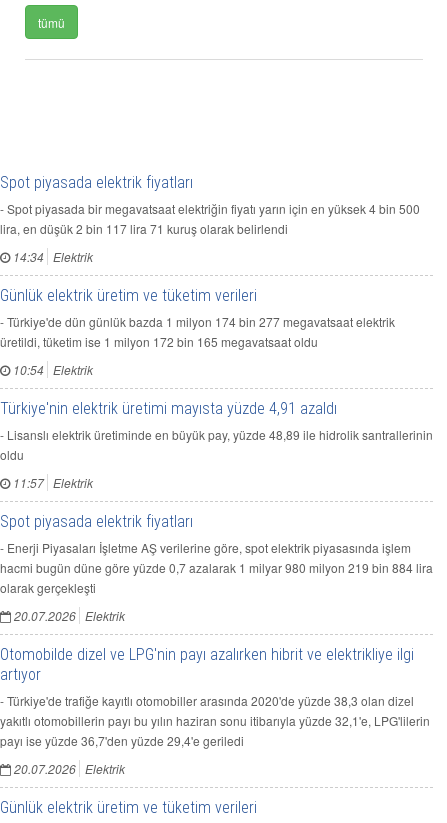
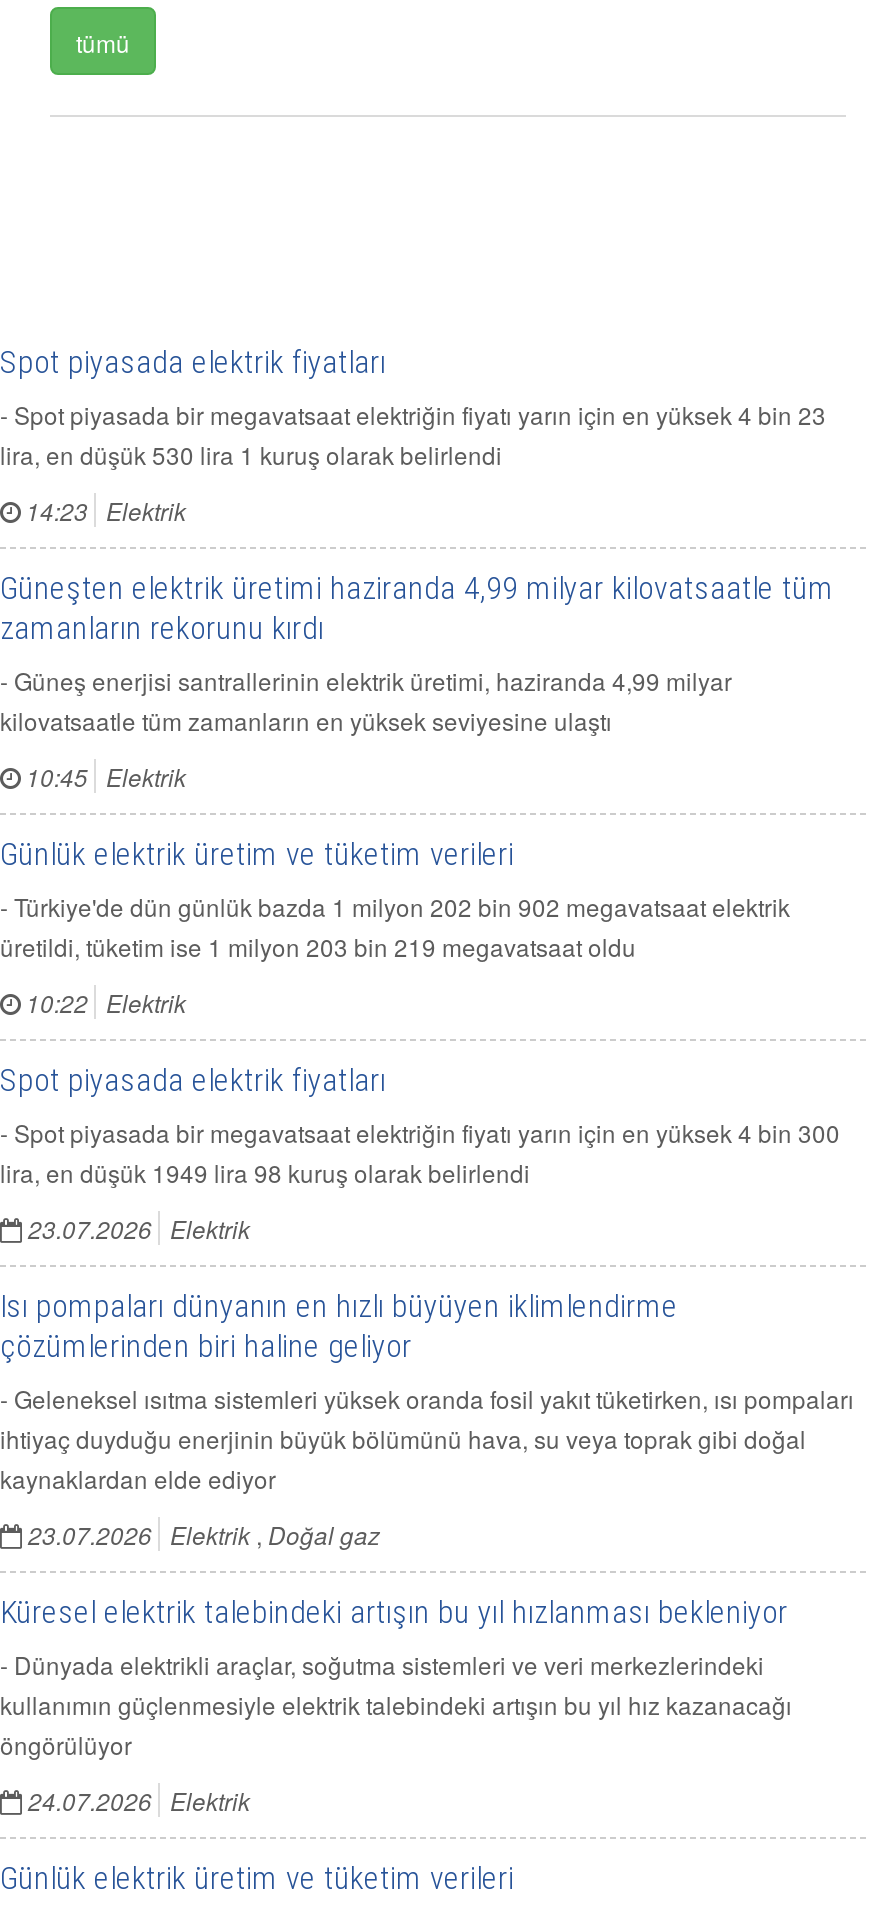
- - Spot piyasada bir megavatsaat elektriğin fiyatı yarın için en yüksek 4 bin 500
- lira, en düşük 2 bin 117 lira 71 kuruş olarak belirlendi
- 14:34 Elektrik
+ - Spot piyasada bir megavatsaat elektriğin fiyatı yarın için en yüksek 4 bin 23
+ lira, en düşük 530 lira 1 kuruş olarak belirlendi
+ 14:23 Elektrik
+ Güneşten elektrik üretimi haziranda 4,99 milyar kilovatsaatle tüm
+ zamanların rekorunu kırdı
+ - Güneş enerjisi santrallerinin elektrik üretimi, haziranda 4,99 milyar
+ kilovatsaatle tüm zamanların en yüksek seviyesine ulaştı
+ 10:45 Elektrik

- - Türkiye'de dün günlük bazda 1 milyon 174 bin 277 megavatsaat elektrik
- üretildi, tüketim ise 1 milyon 172 bin 165 megavatsaat oldu
- 10:54 Elektrik
- Türkiye'nin elektrik üretimi mayısta yüzde 4,91 azaldı
- - Lisanslı elektrik üretiminde en büyük pay, yüzde 48,89 ile hidrolik santrallerinin
- oldu
- 11:57 Elektrik
+ - Türkiye'de dün günlük bazda 1 milyon 202 bin 902 megavatsaat elektrik
+ üretildi, tüketim ise 1 milyon 203 bin 219 megavatsaat oldu
+ 10:22 Elektrik

- - Enerji Piyasaları İşletme AŞ verilerine göre, spot elektrik piyasasında işlem
- hacmi bugün düne göre yüzde 0,7 azalarak 1 milyar 980 milyon 219 bin 884 lira
- olarak gerçekleşti
- 20.07.2026 Elektrik
- Otomobilde dizel ve LPG'nin payı azalırken hibrit ve elektrikliye ilgi
- artıyor
- - Türkiye'de trafiğe kayıtlı otomobiller arasında 2020'de yüzde 38,3 olan dizel
- yakıtlı otomobillerin payı bu yılın haziran sonu itibarıyla yüzde 32,1'e, LPG'lilerin
- payı ise yüzde 36,7'den yüzde 29,4'e geriledi
- 20.07.2026 Elektrik
+ - Spot piyasada bir megavatsaat elektriğin fiyatı yarın için en yüksek 4 bin 300
+ lira, en düşük 1949 lira 98 kuruş olarak belirlendi
+ 23.07.2026 Elektrik
+ Isı pompaları dünyanın en hızlı büyüyen iklimlendirme
+ çözümlerinden biri haline geliyor
+ - Geleneksel ısıtma sistemleri yüksek oranda fosil yakıt tüketirken, ısı pompaları
+ ihtiyaç duyduğu enerjinin büyük bölümünü hava, su veya toprak gibi doğal
+ kaynaklardan elde ediyor
+ 23.07.2026 Elektrik, Doğal gaz
+ Küresel elektrik talebindeki artışın bu yıl hızlanması bekleniyor
+ - Dünyada elektrikli araçlar, soğutma sistemleri ve veri merkezlerindeki
+ kullanımın güçlenmesiyle elektrik talebindeki artışın bu yıl hız kazanacağı
+ öngörülüyor
+ 24.07.2026 Elektrik
